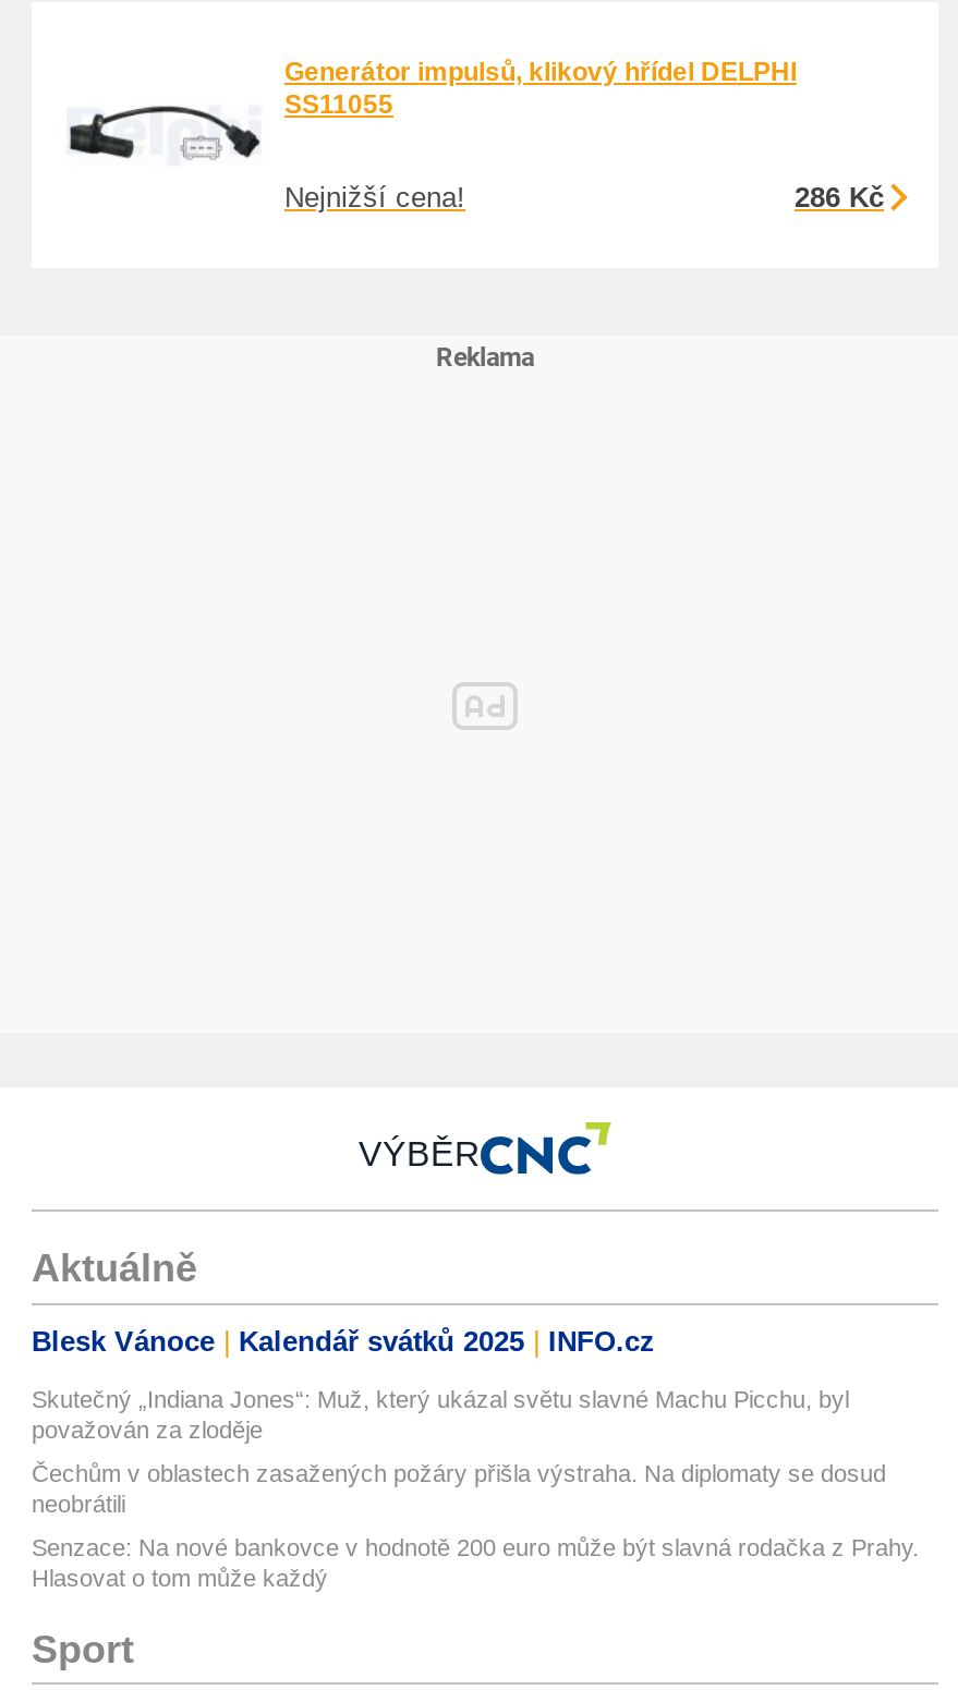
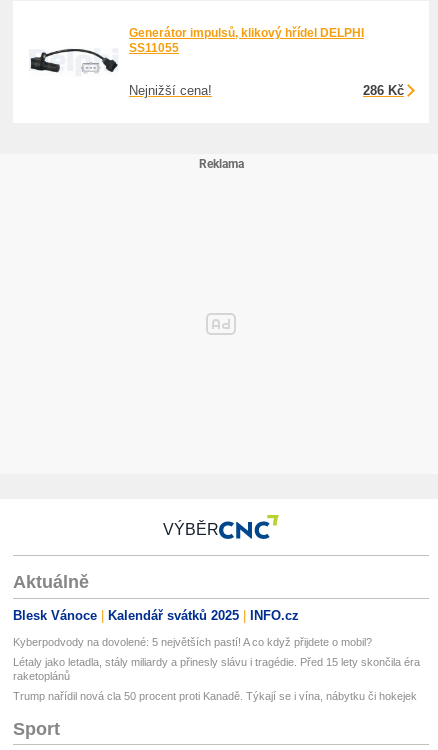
- Skutečný „Indiana Jones“: Muž, který ukázal světu slavné Machu Picchu, byl
- považován za zloděje
+ Kyberpodvody na dovolené: 5 největších pastí! A co když přijdete o mobil?

- Čechům v oblastech zasažených požáry přišla výstraha. Na diplomaty se dosud
- neobrátili
+ Létaly jako letadla, stály miliardy a přinesly slávu i tragédie. Před 15 lety skončila éra
+ raketoplánů

- Senzace: Na nové bankovce v hodnotě 200 euro může být slavná rodačka z Prahy.
- Hlasovat o tom může každý
+ Trump nařídil nová cla 50 procent proti Kanadě. Týkají se i vína, nábytku či hokejek
